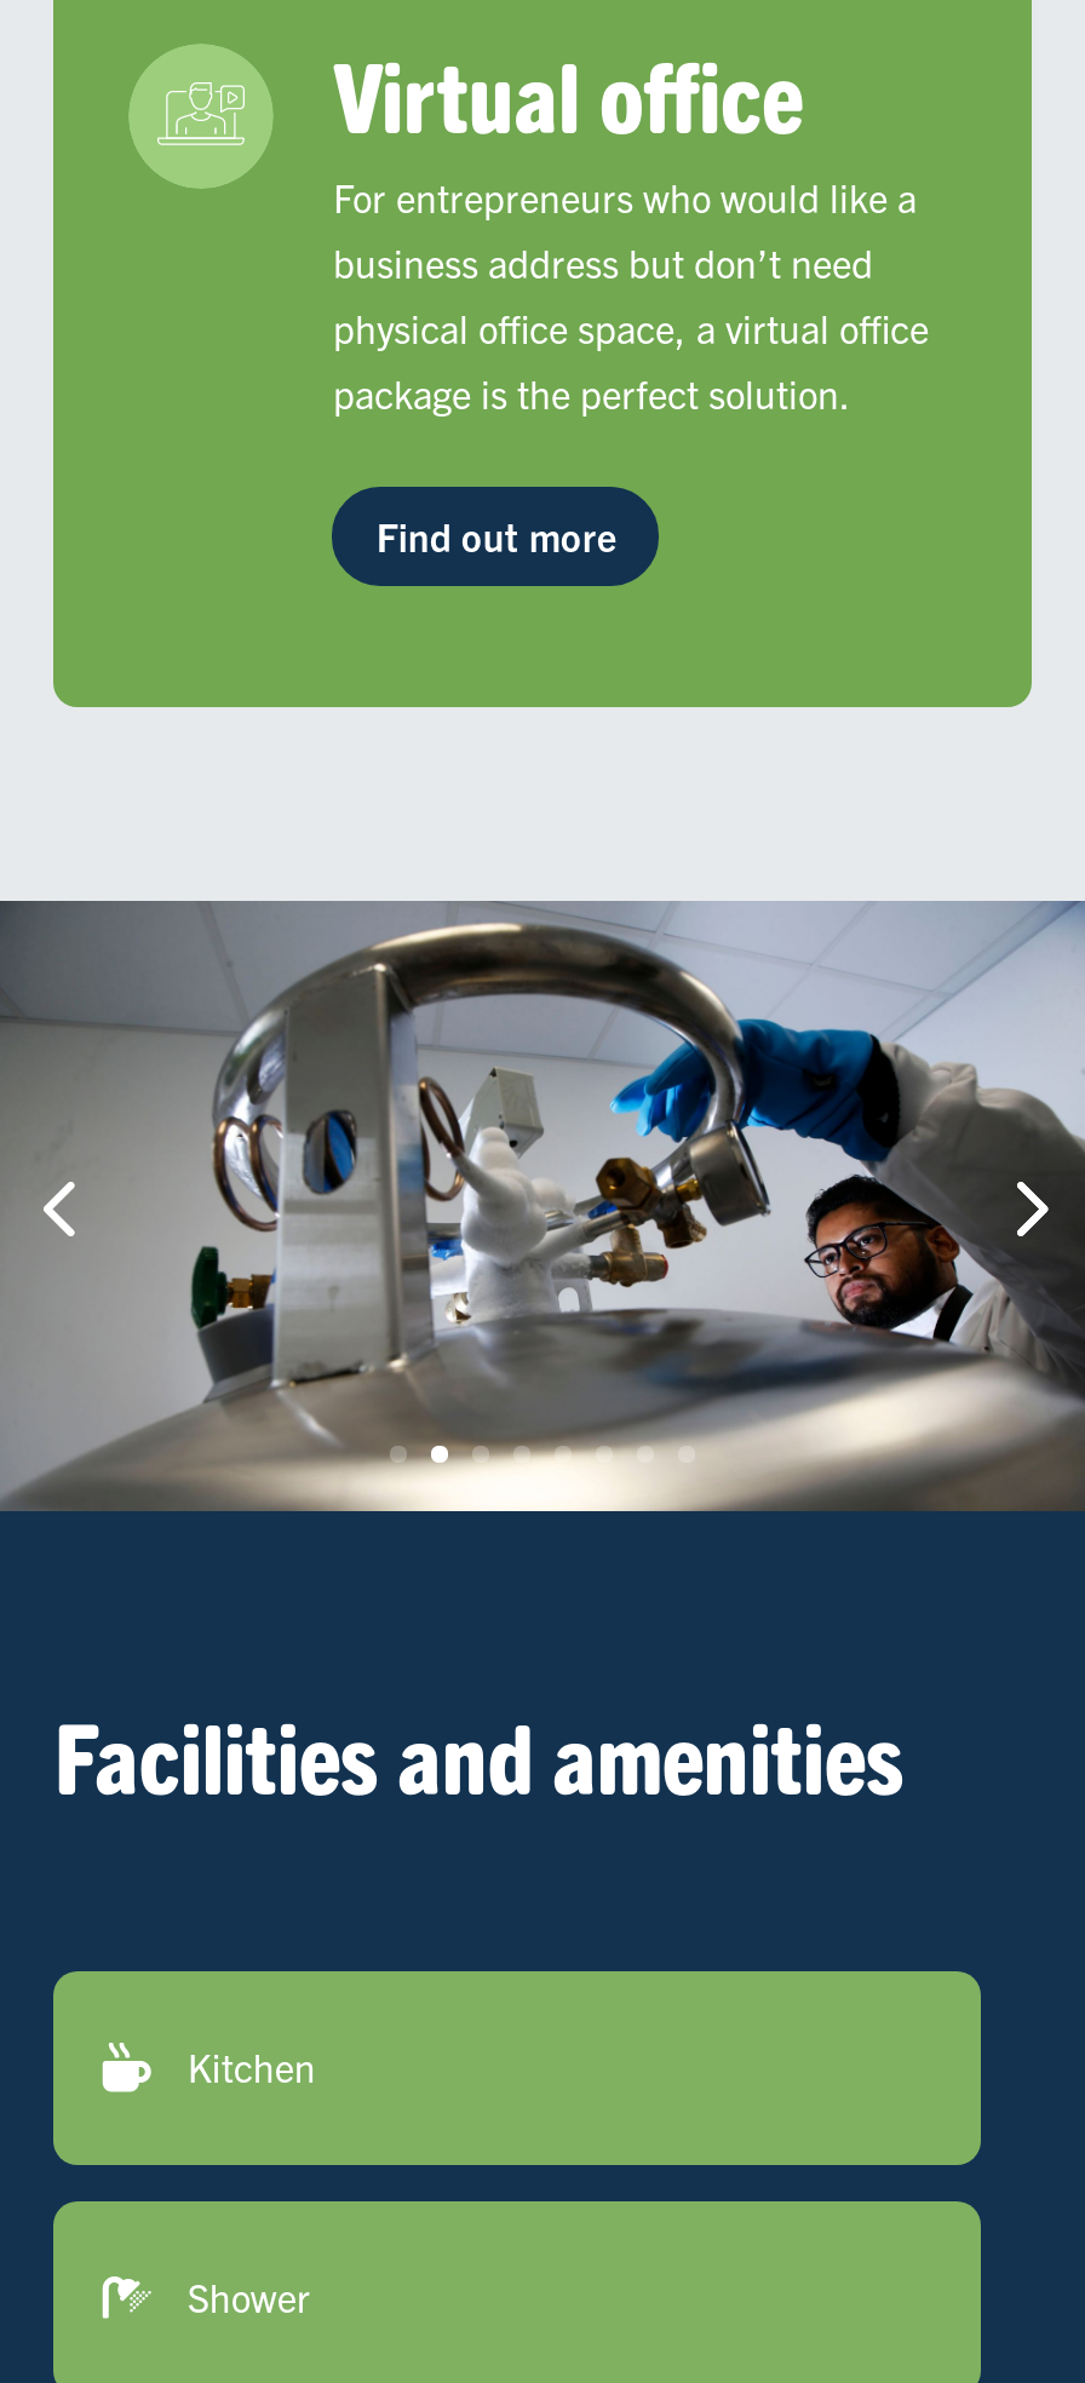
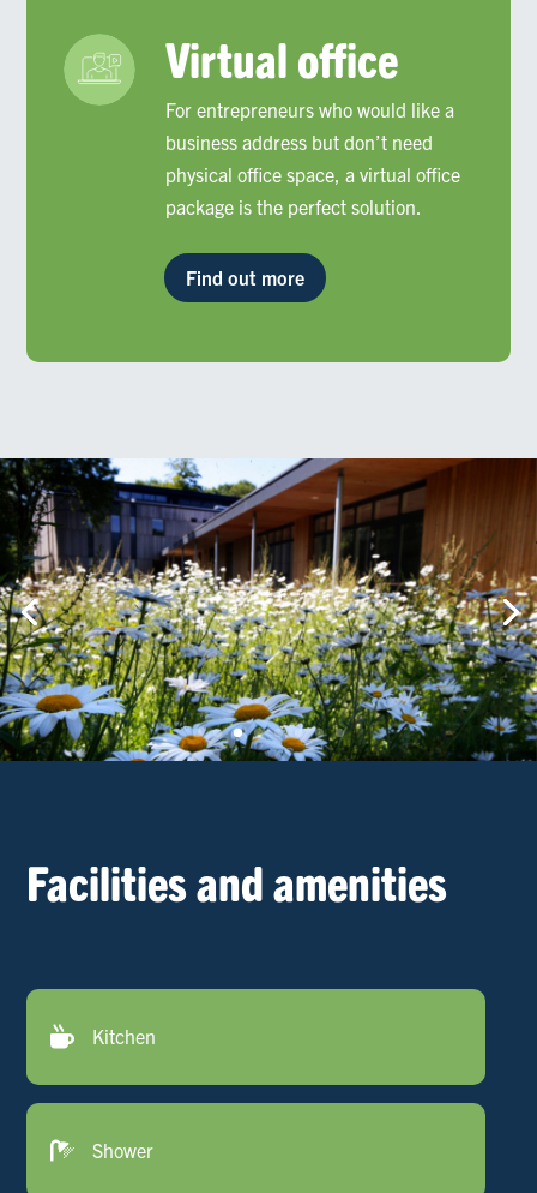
- [image]
+ [image]
